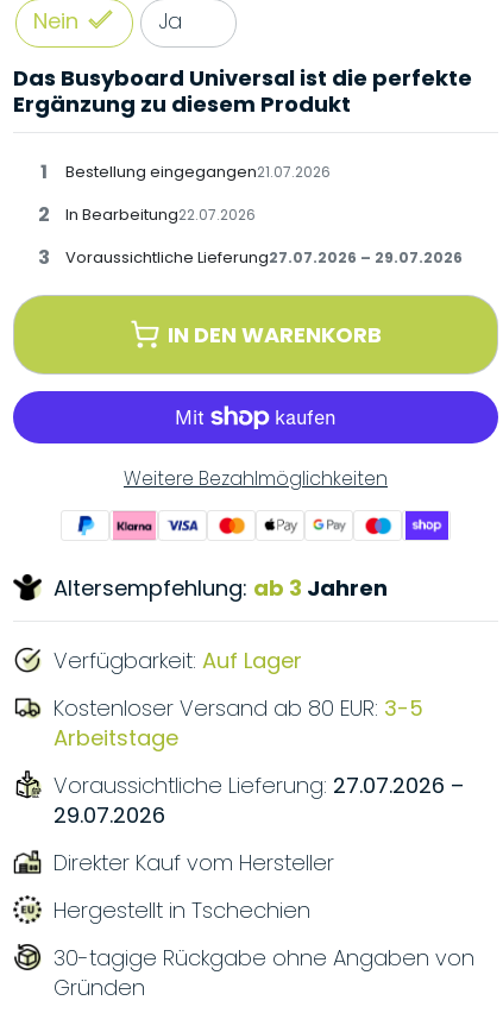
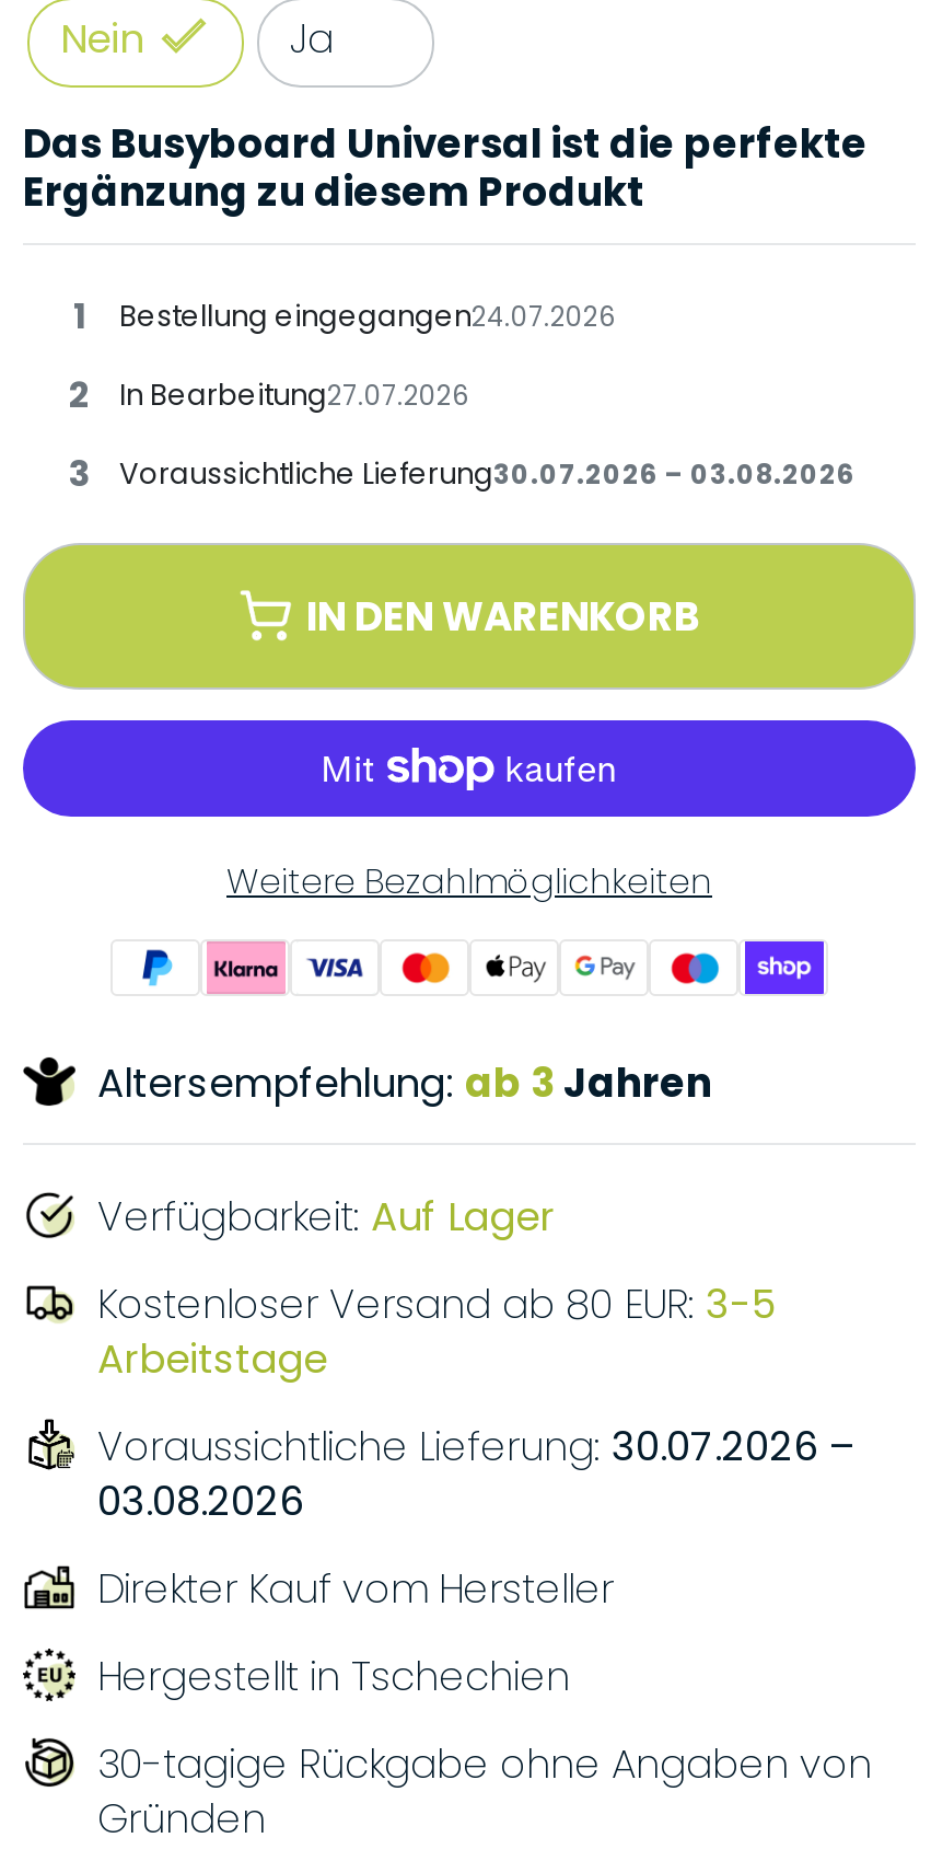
- Bestellung eingegangen21.07.2026
+ Bestellung eingegangen24.07.2026

- In Bearbeitung22.07.2026
+ In Bearbeitung27.07.2026

- Voraussichtliche Lieferung27.07.2026 – 29.07.2026
+ Voraussichtliche Lieferung30.07.2026 – 03.08.2026

- Voraussichtliche Lieferung: 27.07.2026 –
+ Voraussichtliche Lieferung: 30.07.2026 –

- 29.07.2026
+ 03.08.2026
